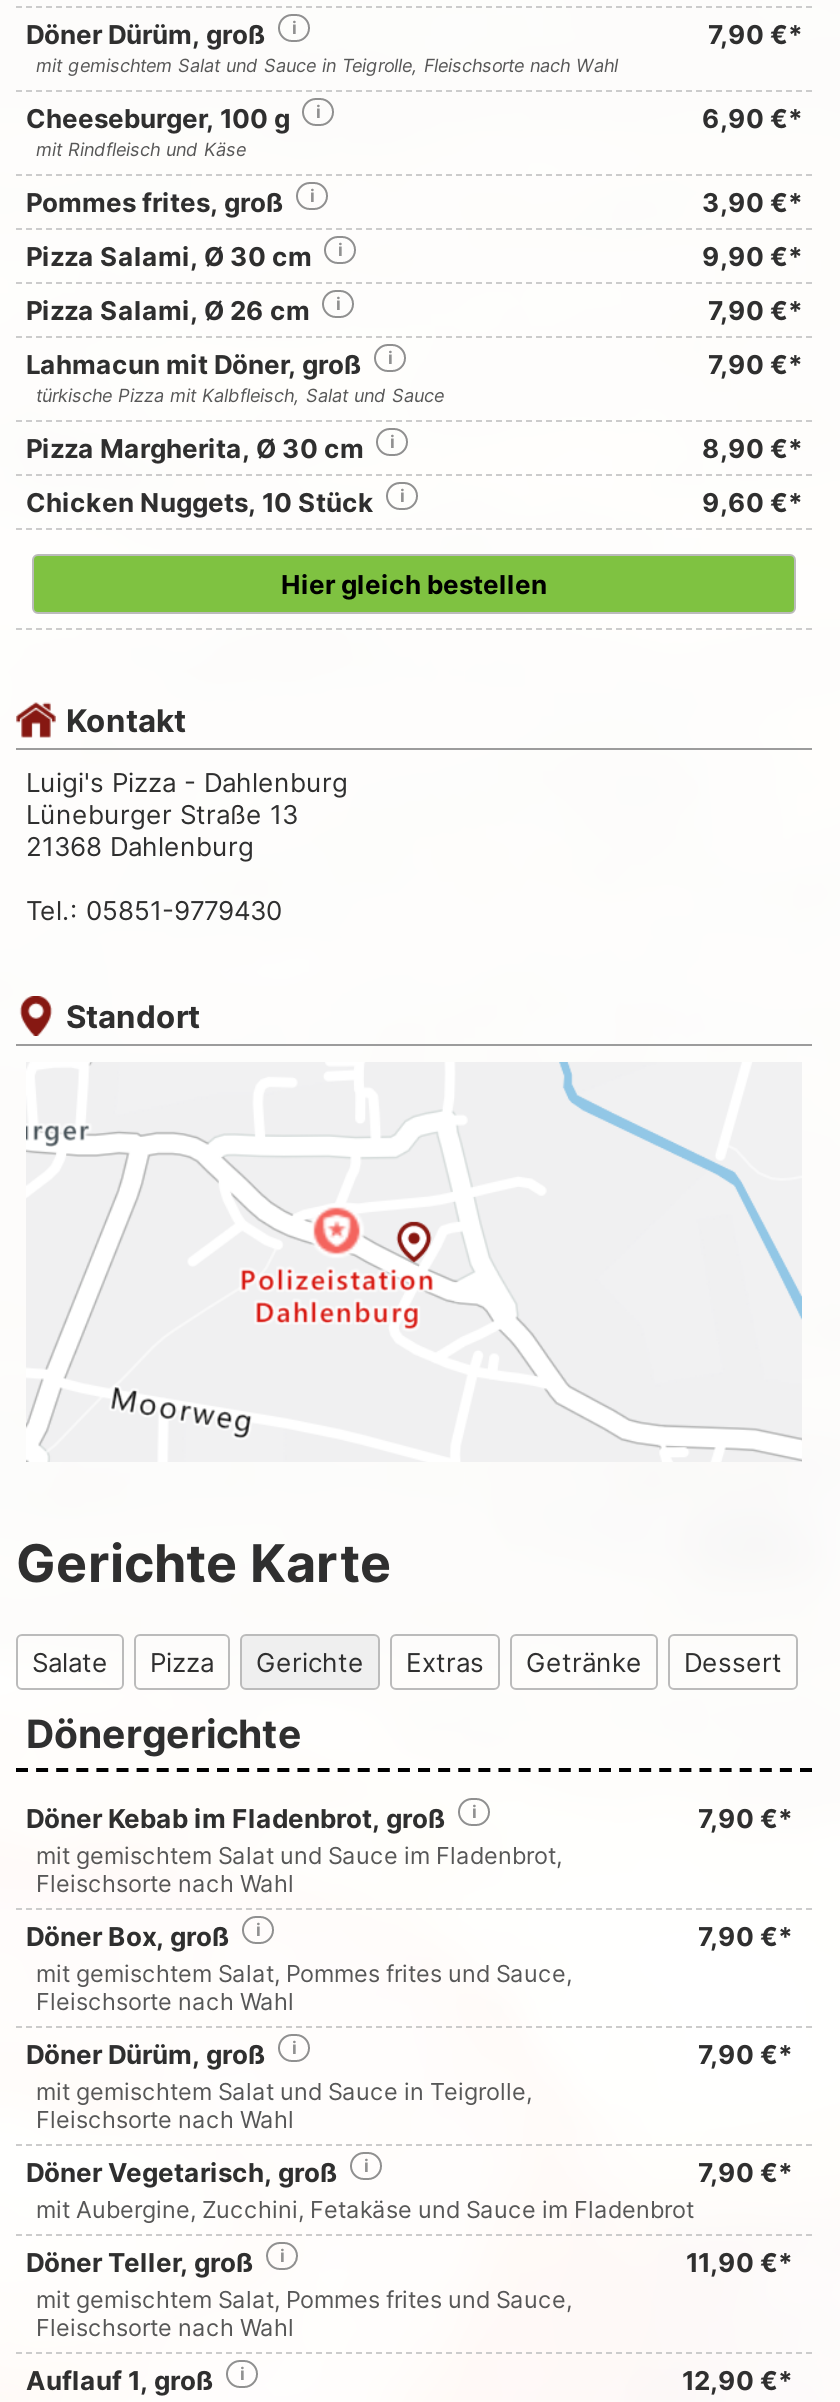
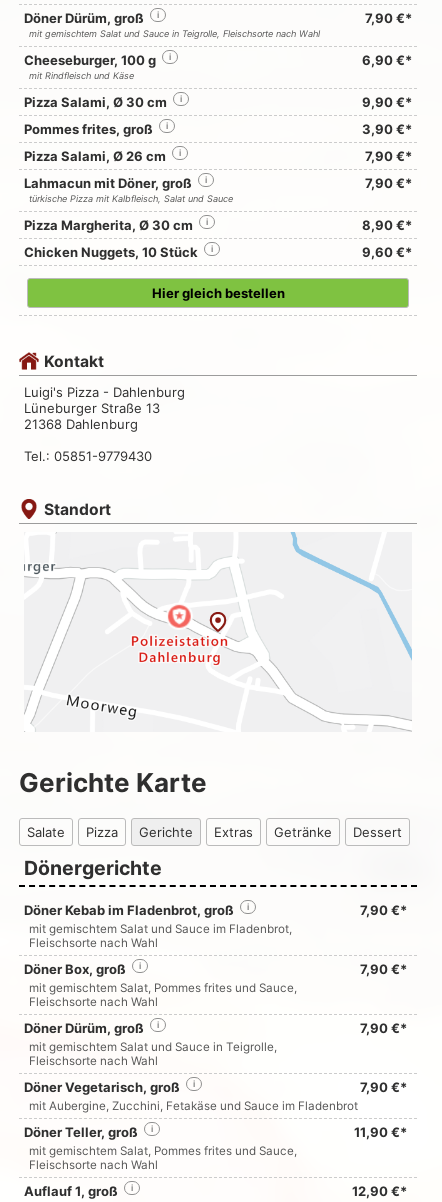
moved down: Pommes frites, groß | 3,90 €*

moved up: Pizza Salami, Ø 30 cm | 9,90 €*
